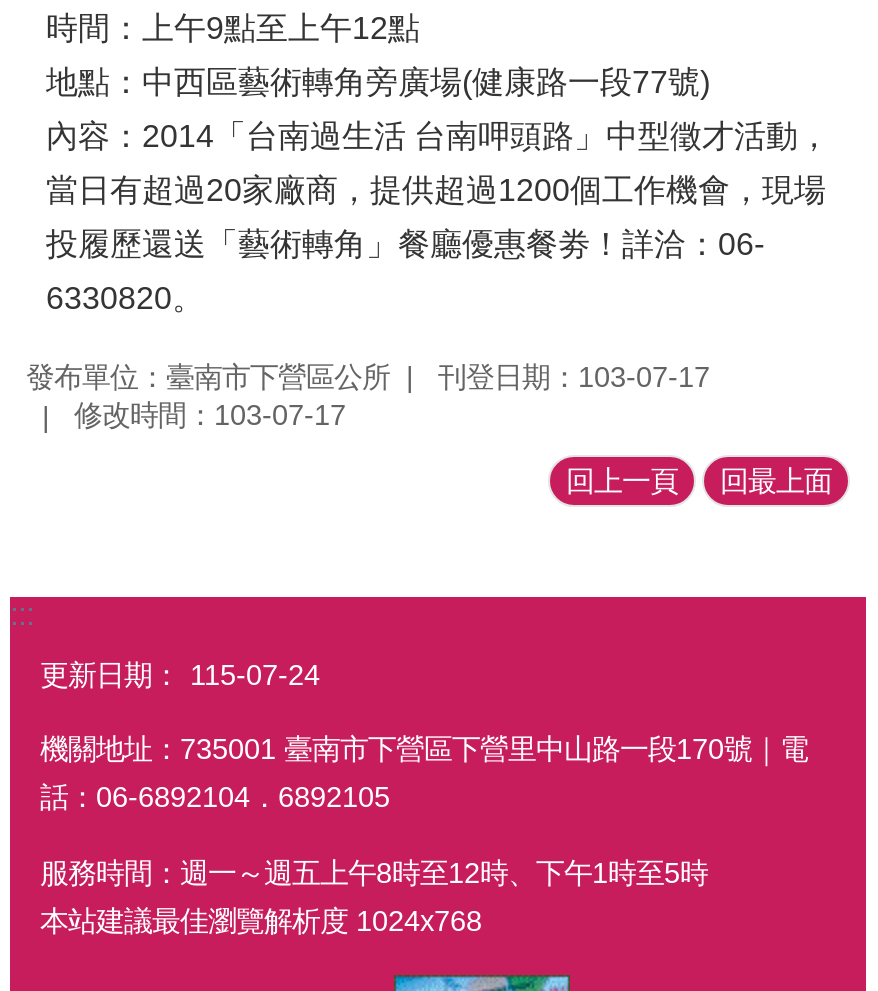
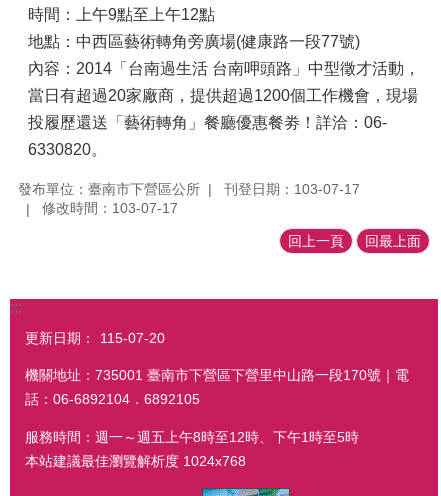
- 更新日期： 115-07-24
+ 更新日期： 115-07-20
